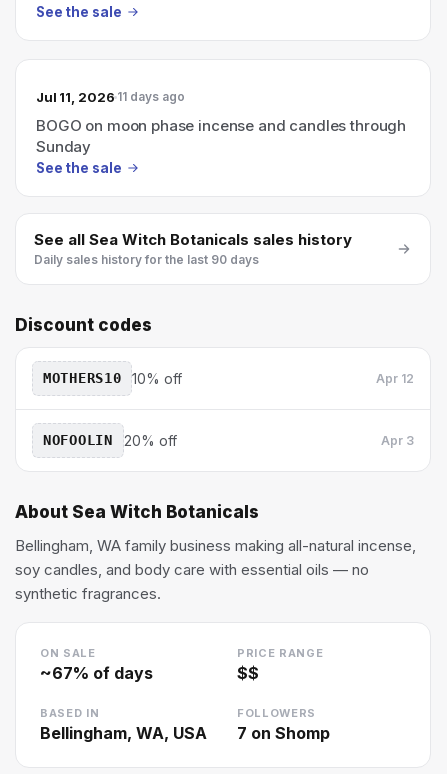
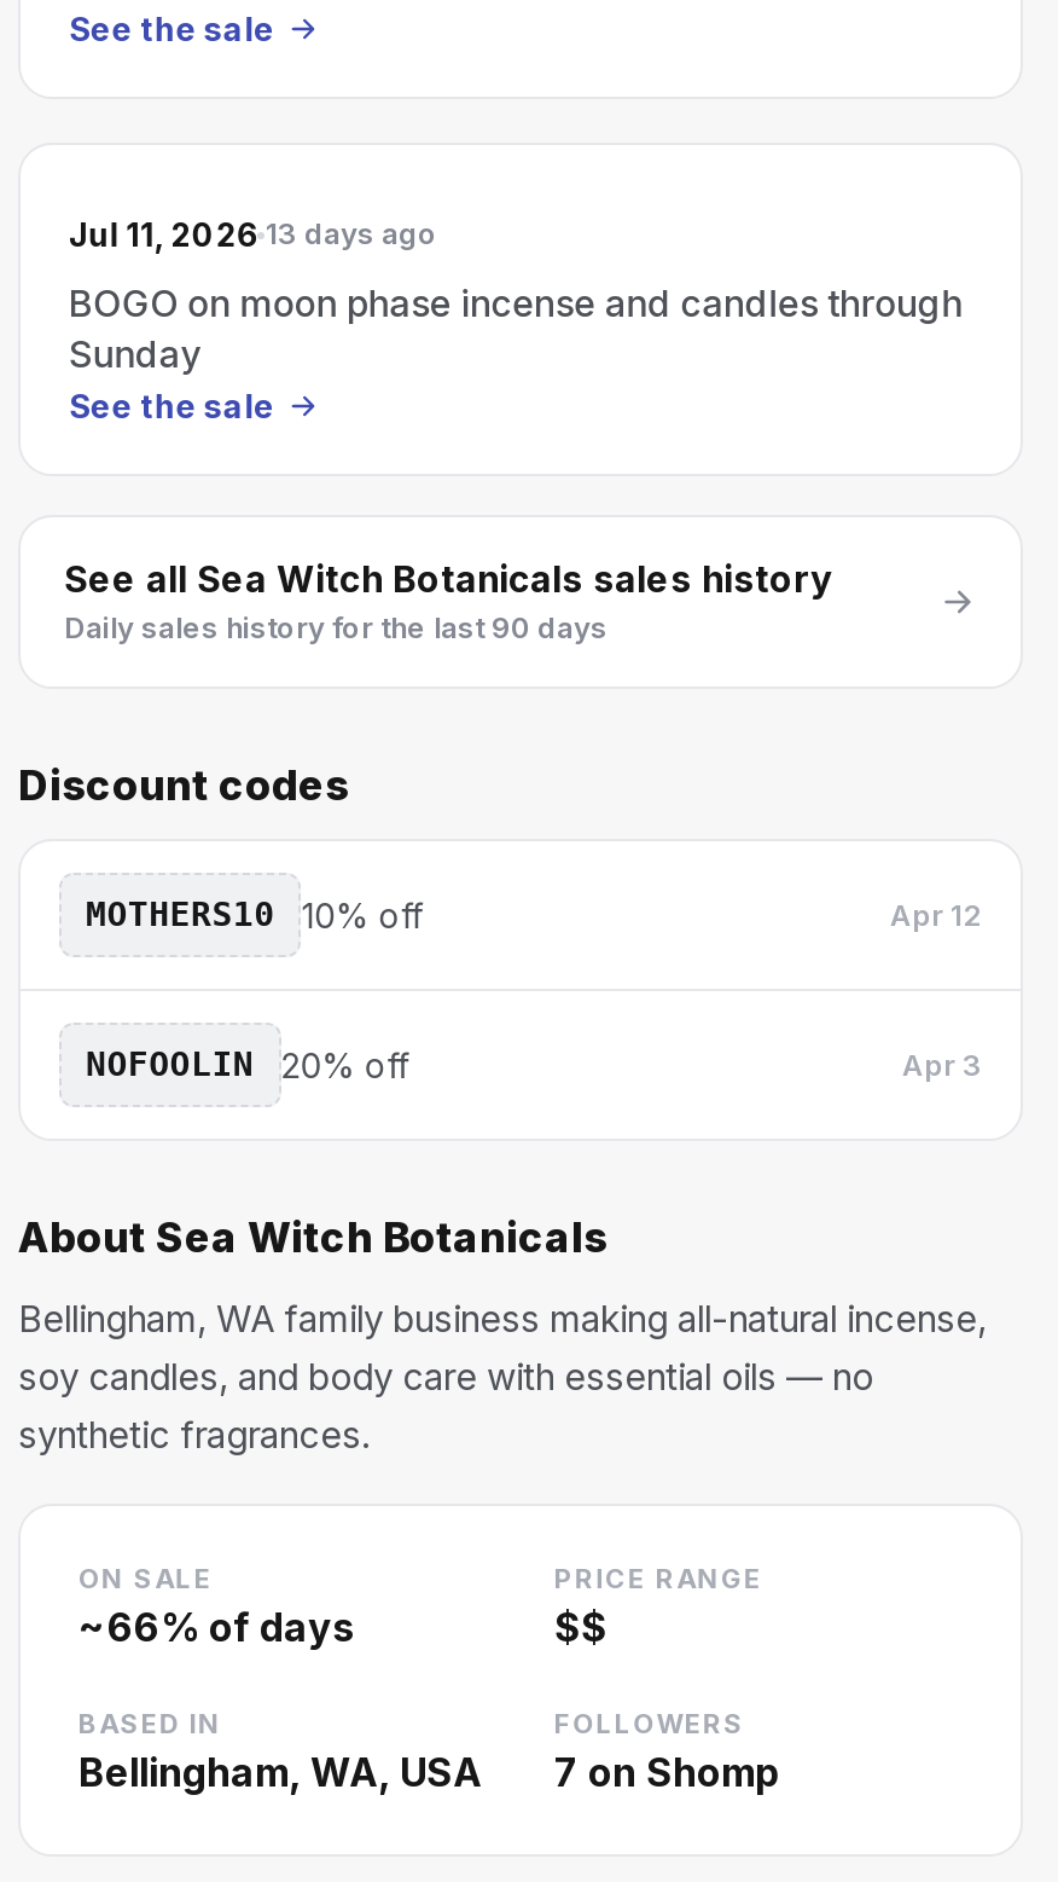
- Jul 11, 2026 11 days ago
+ Jul 11, 2026 13 days ago

- ~67% of days
+ ~66% of days
